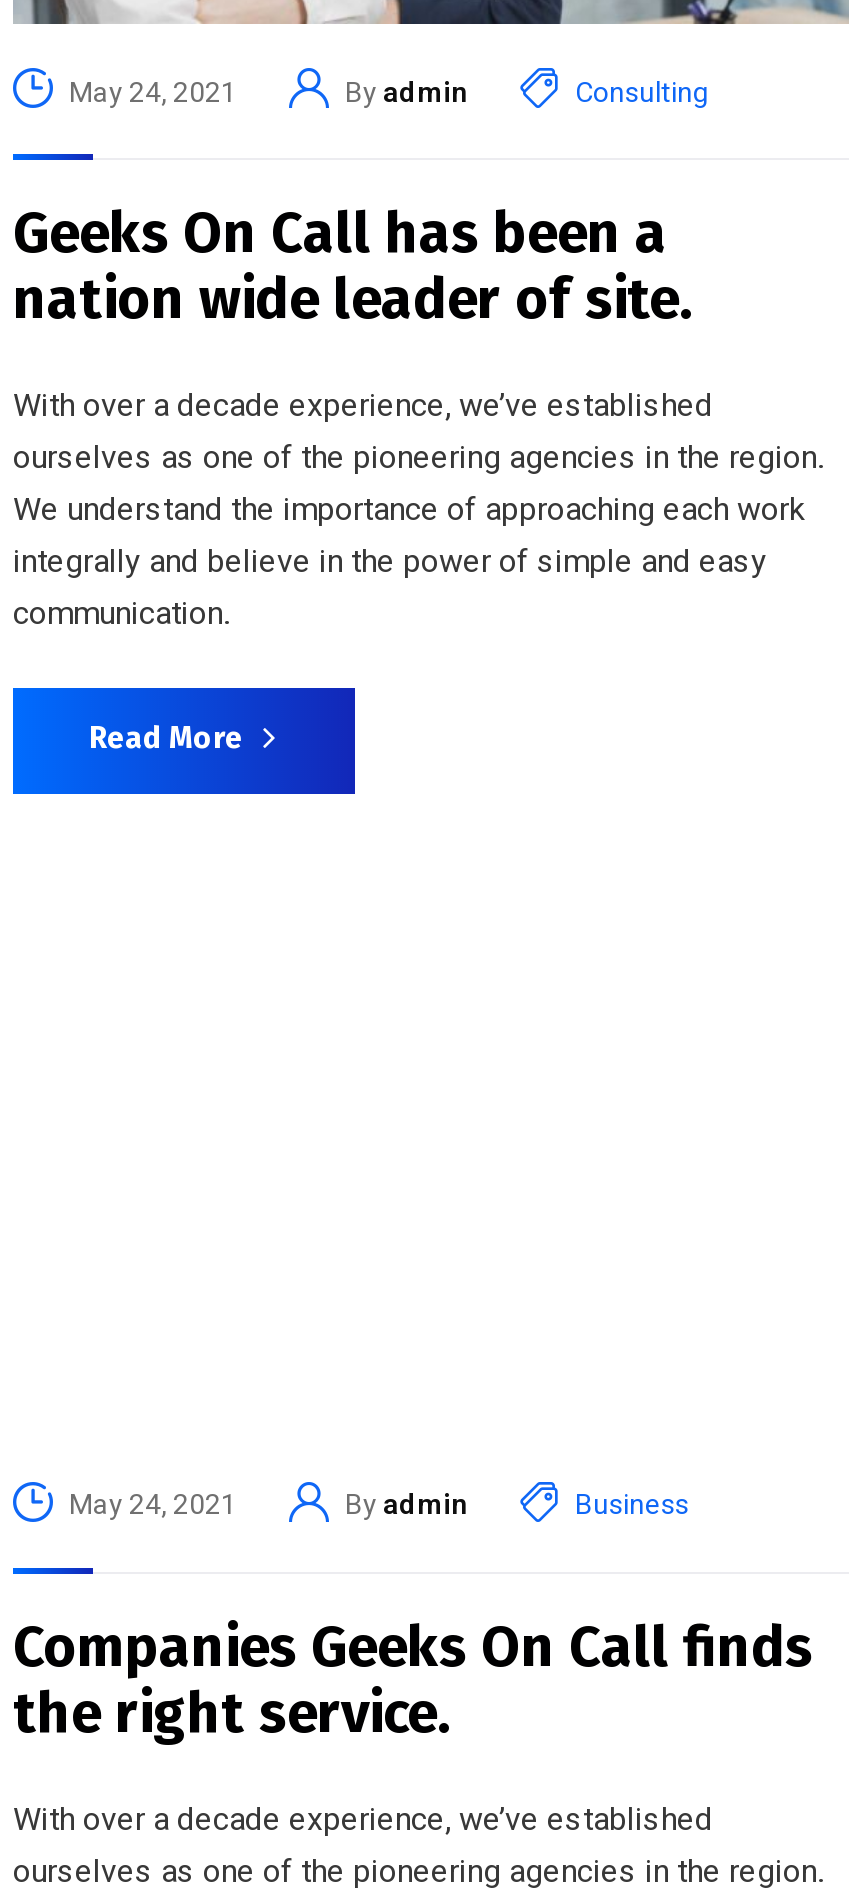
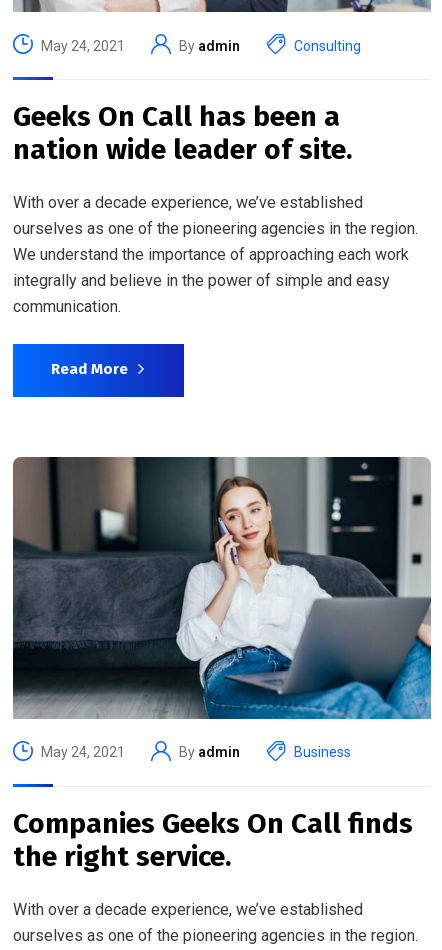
+ [image]
